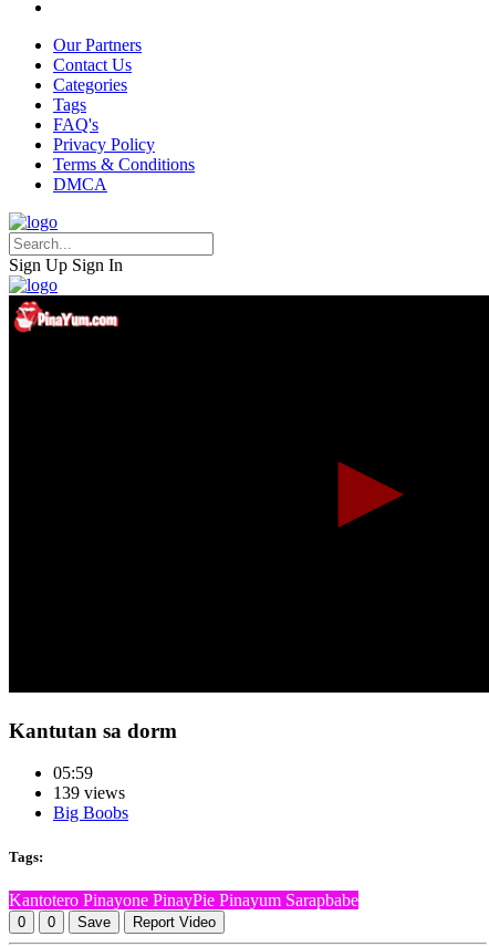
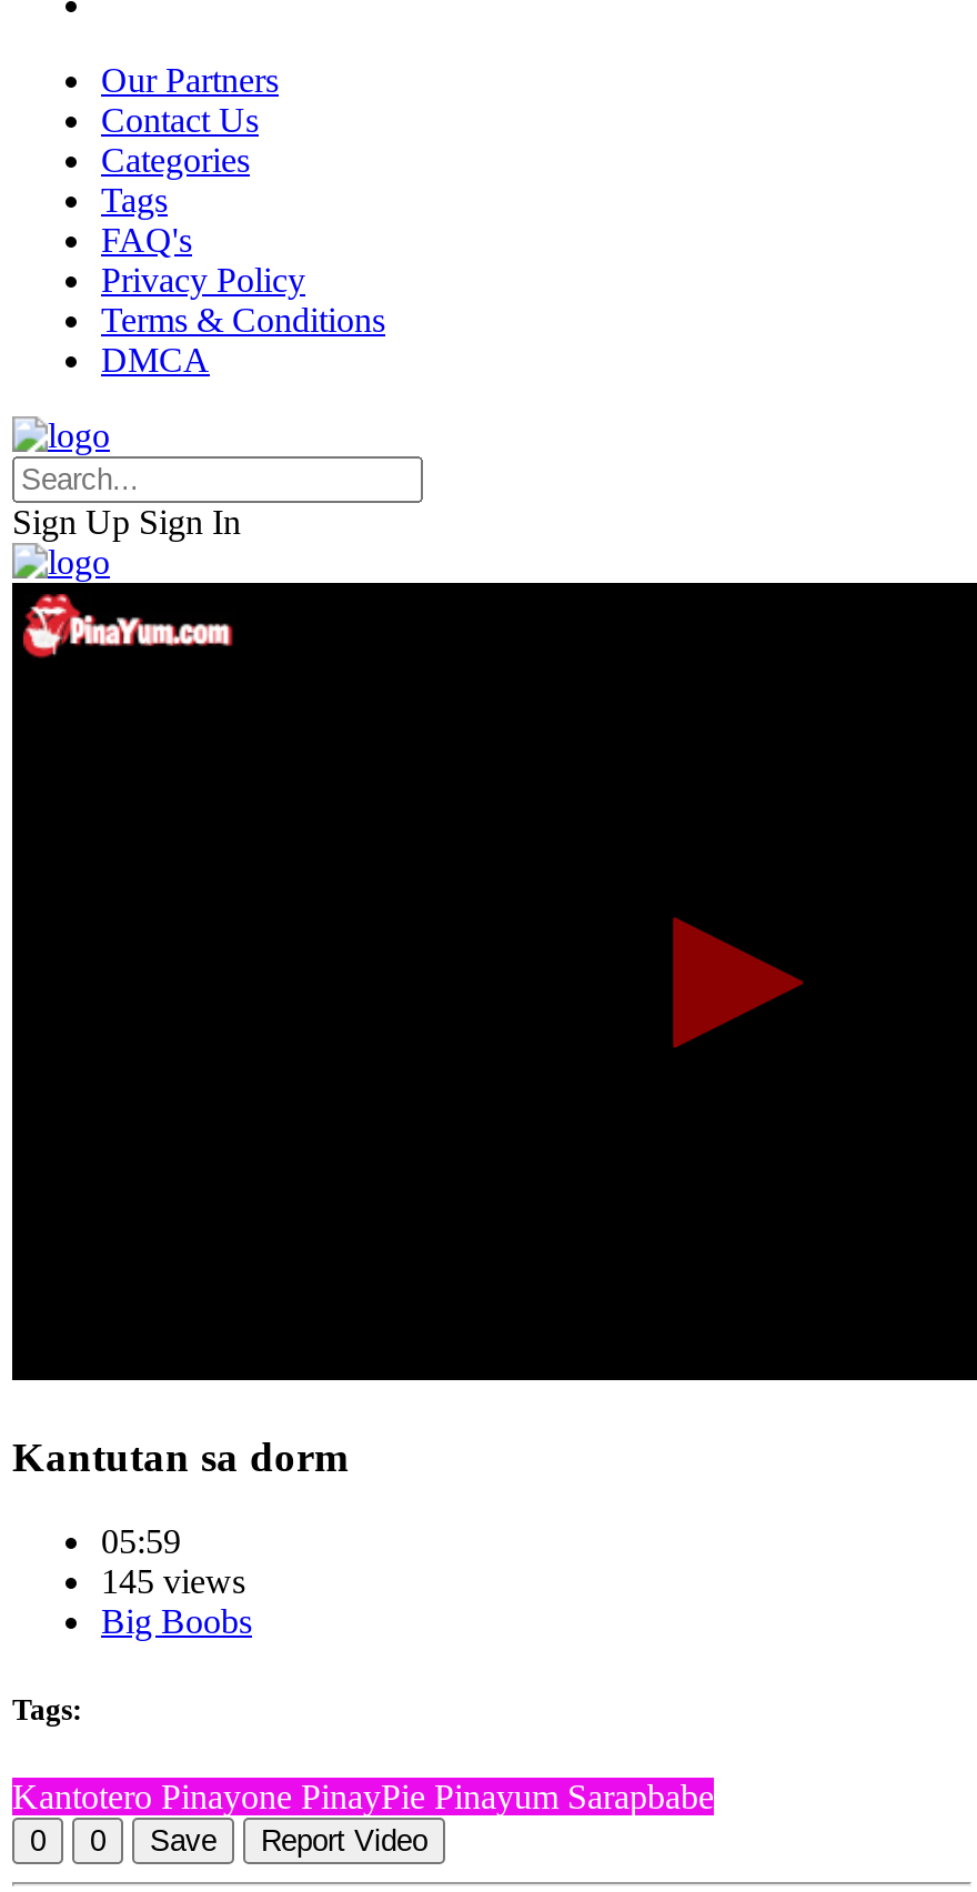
- 139 views
+ 145 views
